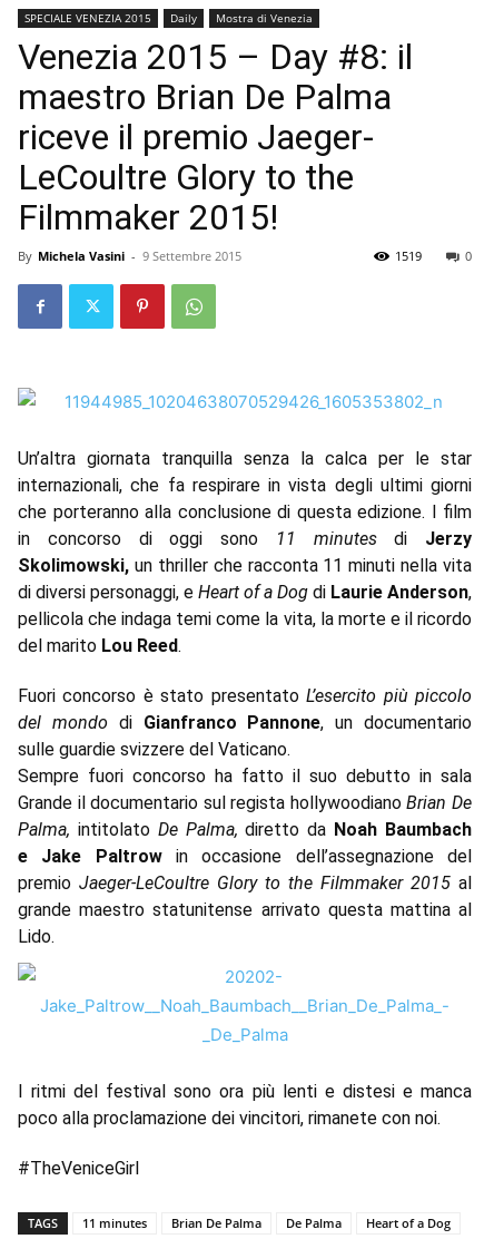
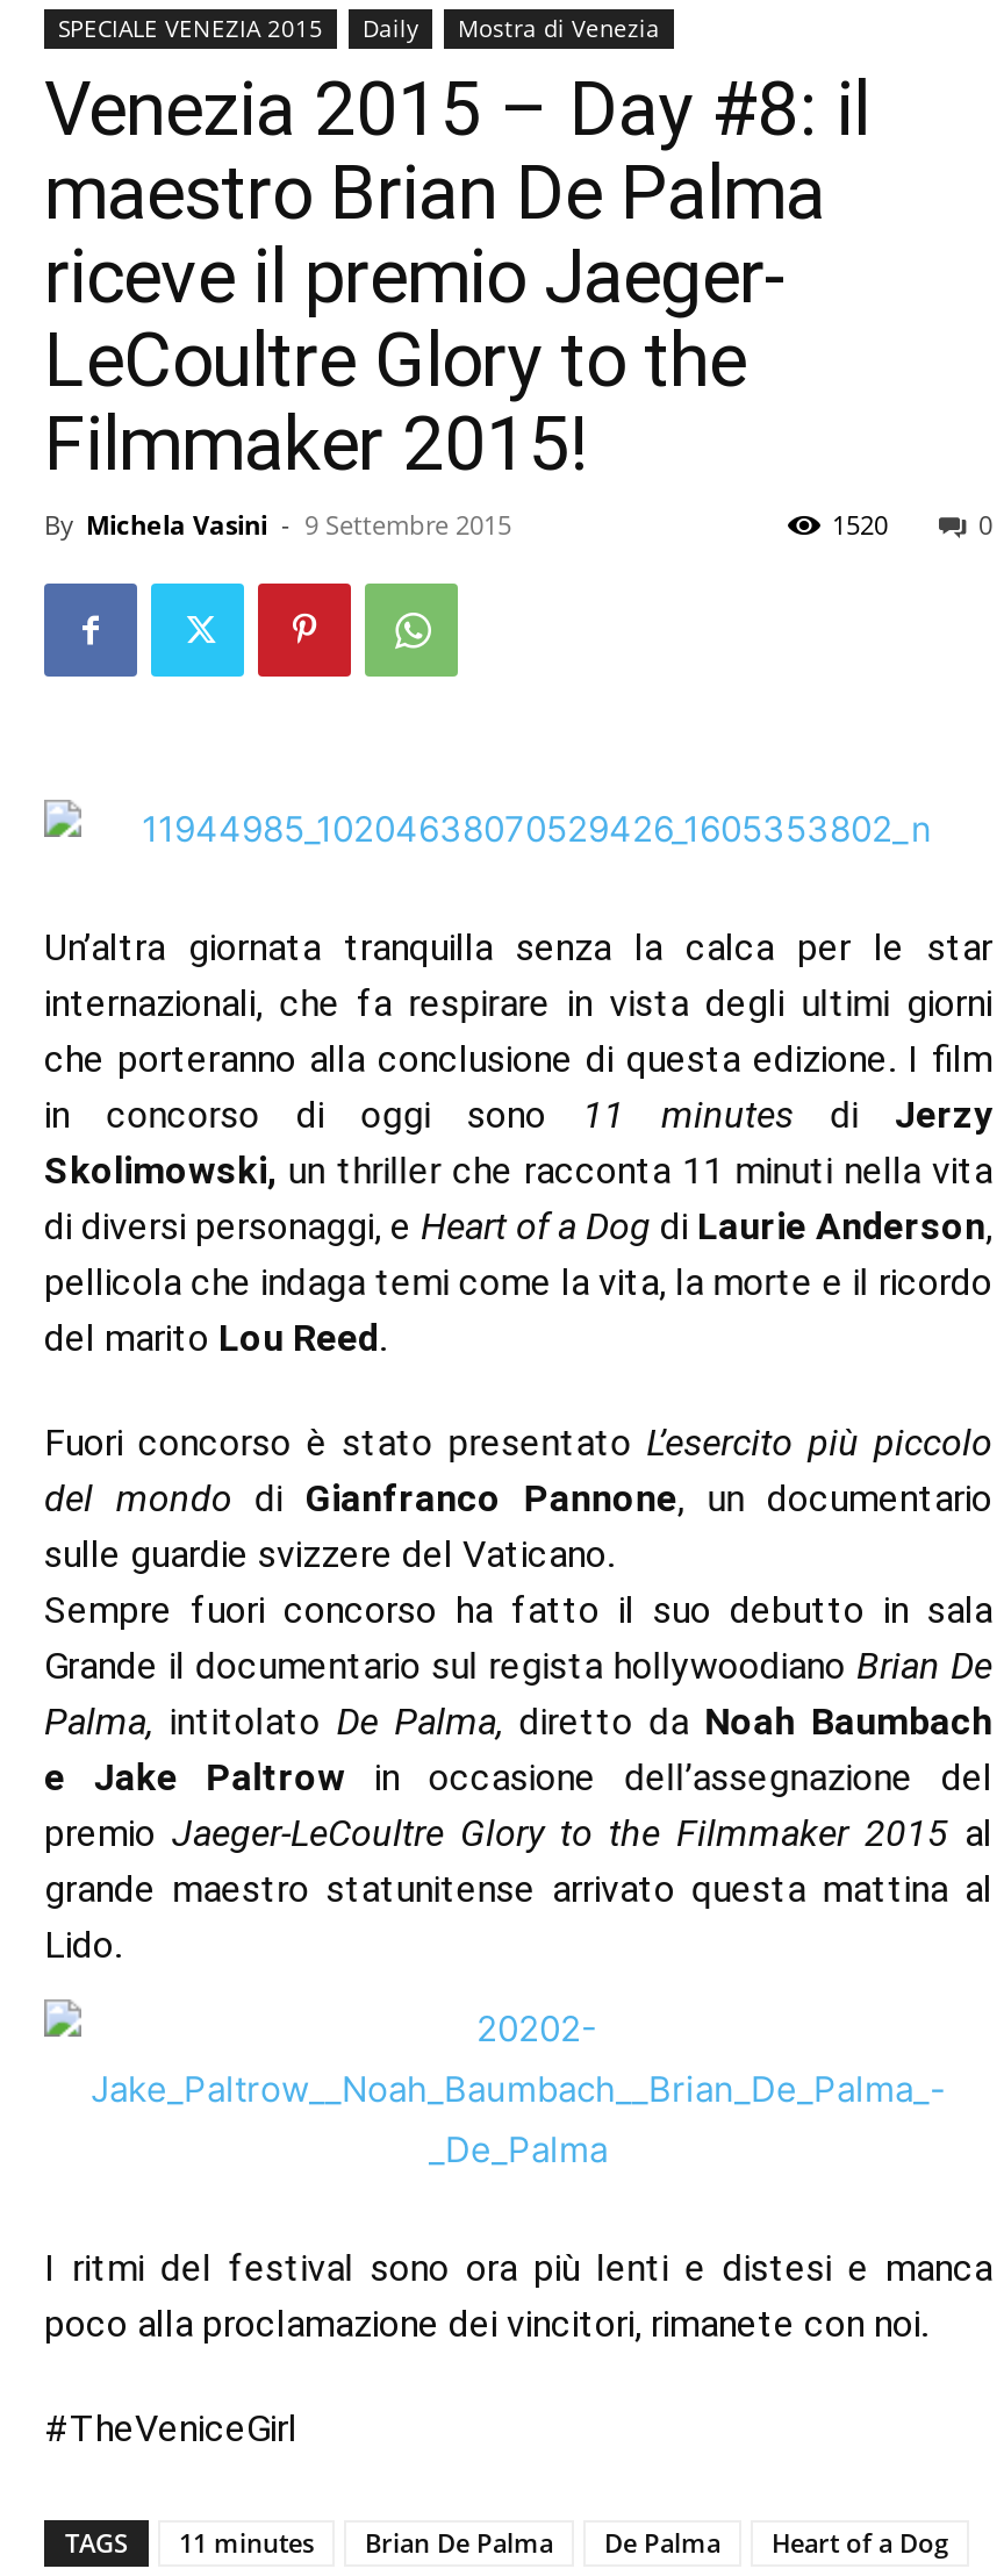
- 1519
+ 1520
